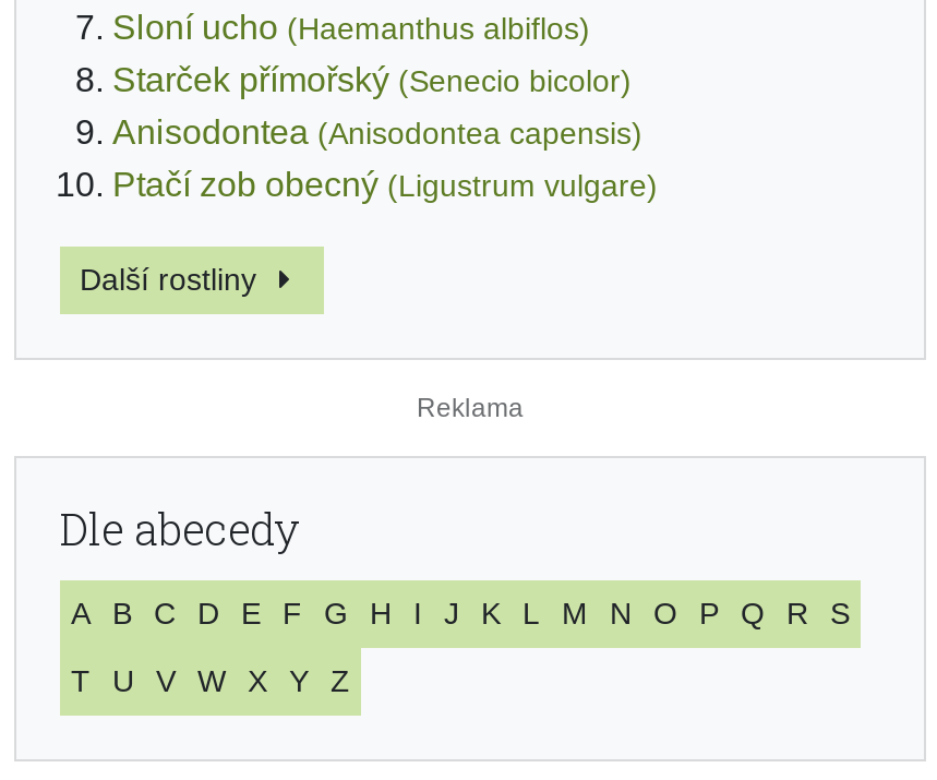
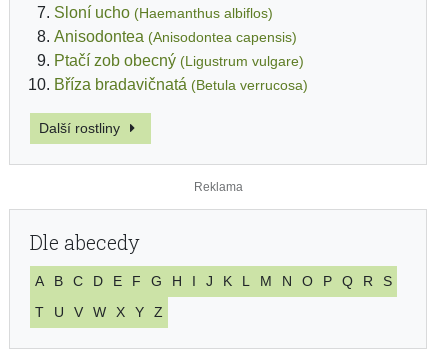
- Starček přímořský (Senecio bicolor)

moved up: Anisodontea (Anisodontea capensis) | Ptačí zob obecný (Ligustrum vulgare)

+ Bříza bradavičnatá (Betula verrucosa)
